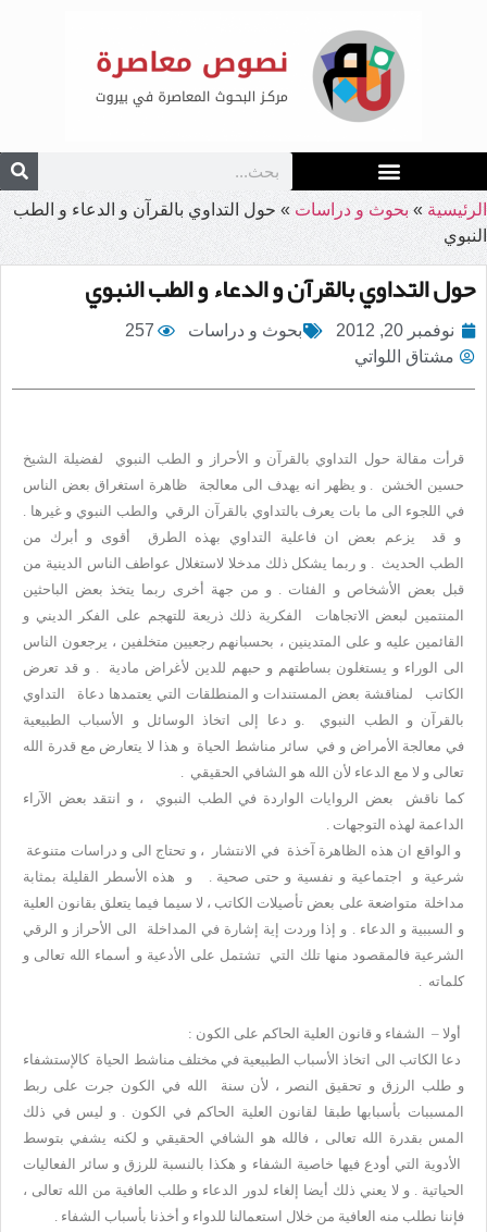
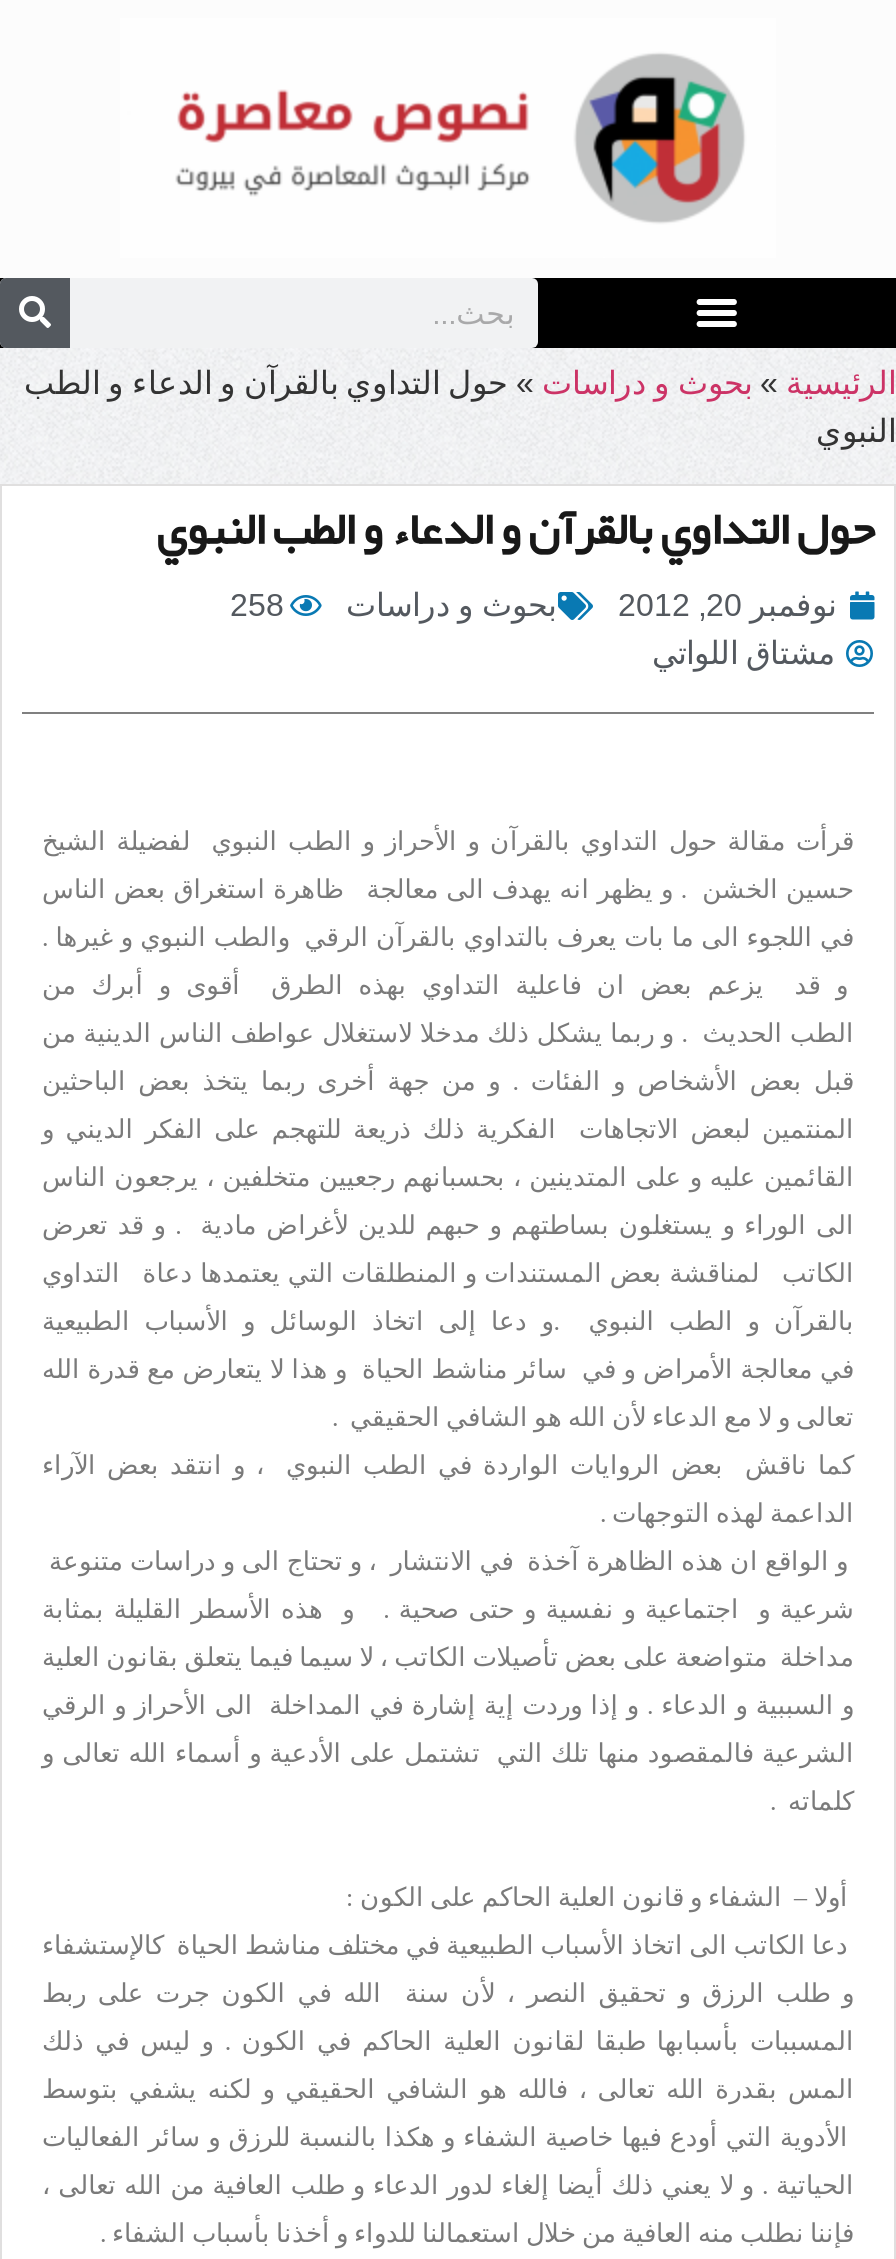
- بحوث و دراسات 257
+ بحوث و دراسات 258
